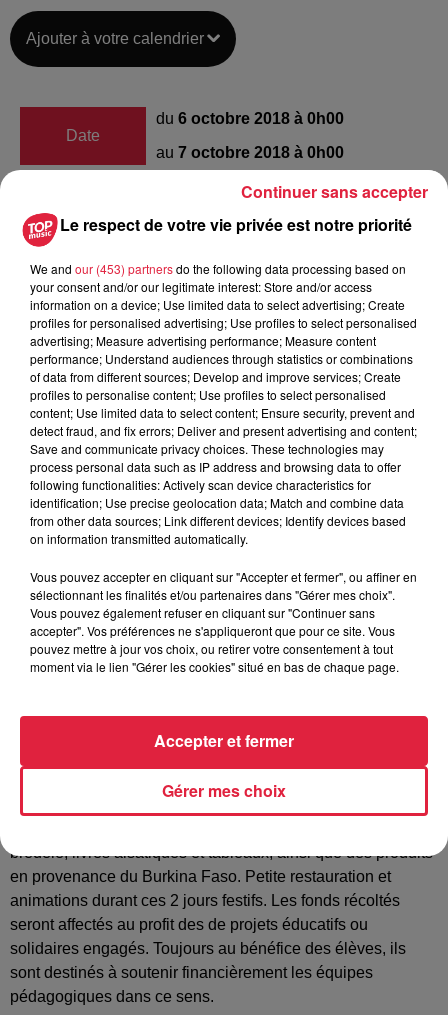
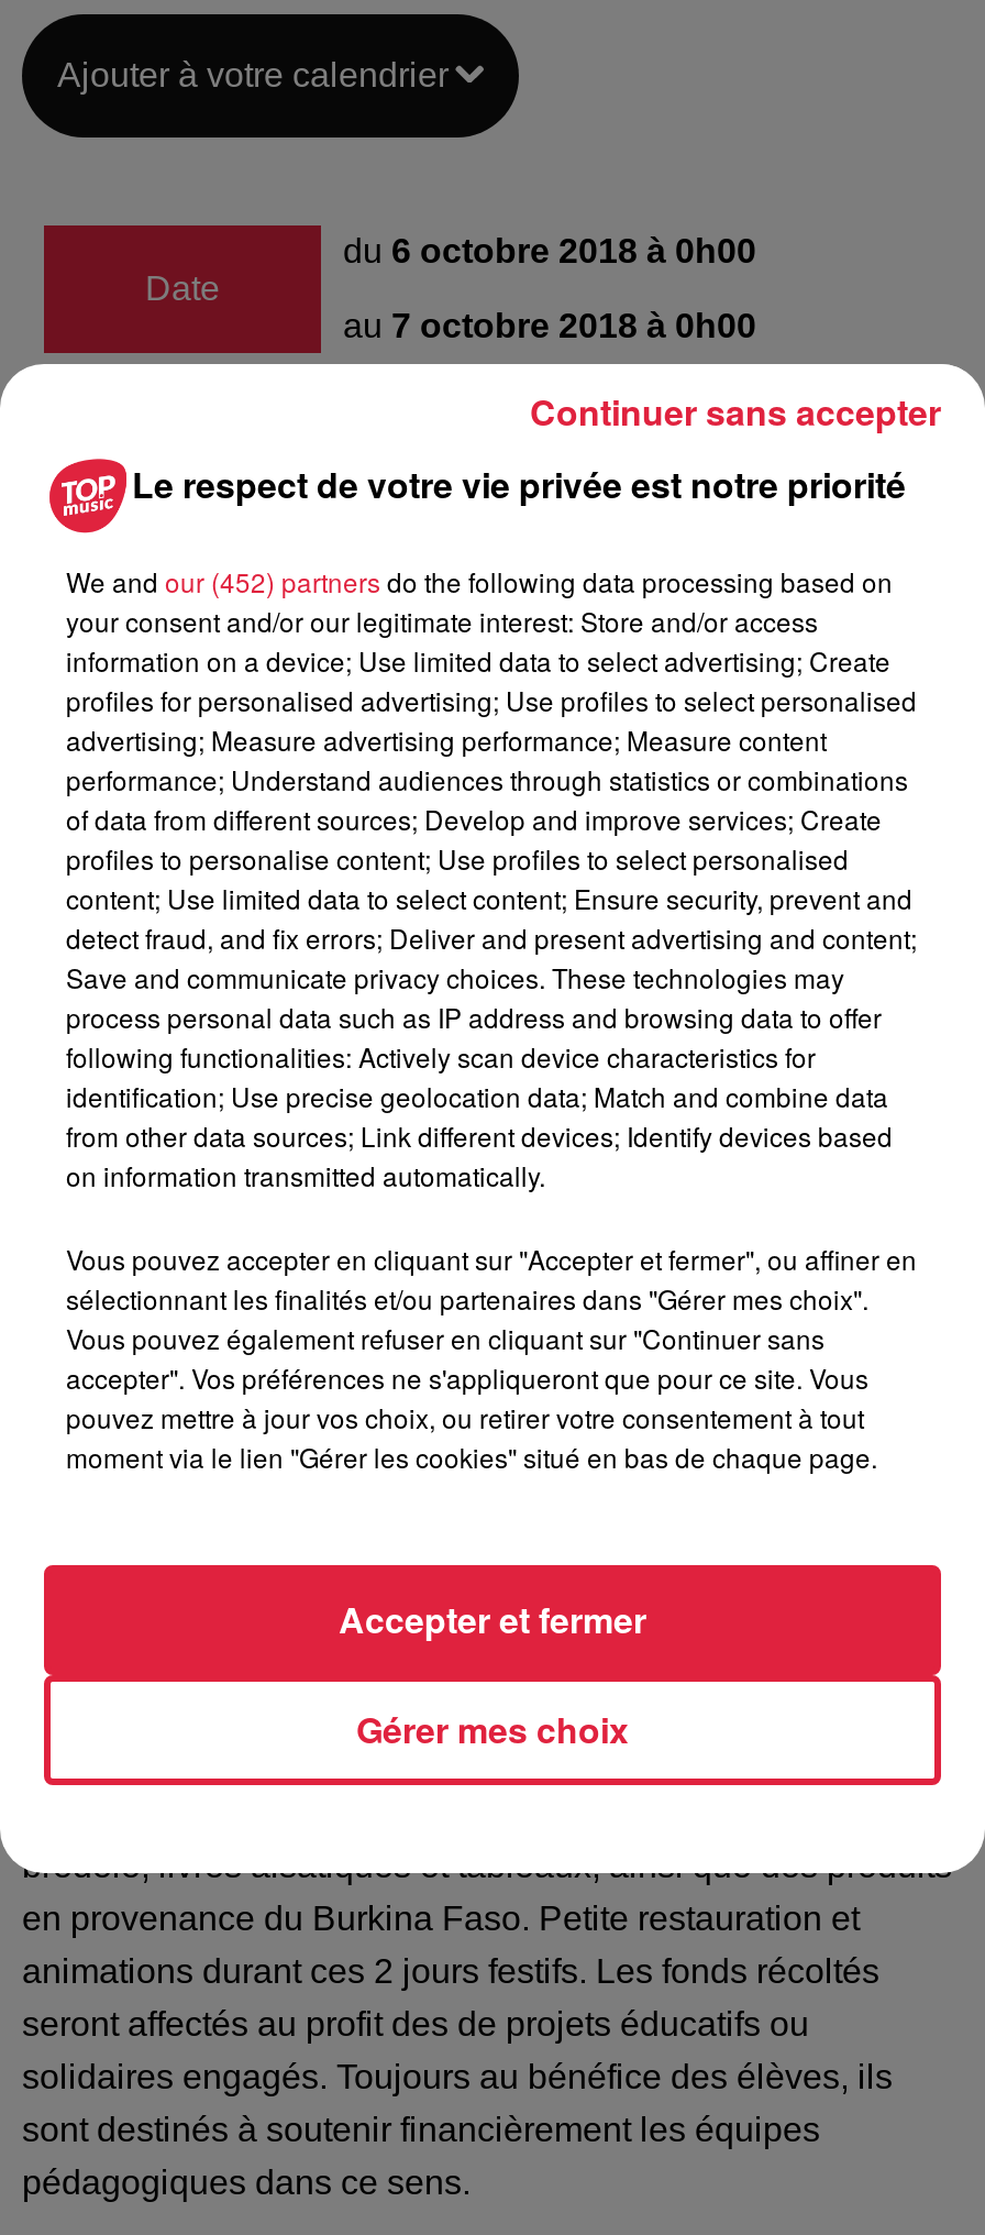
- We and our (453) partners do the following data processing based on
+ We and our (452) partners do the following data processing based on
